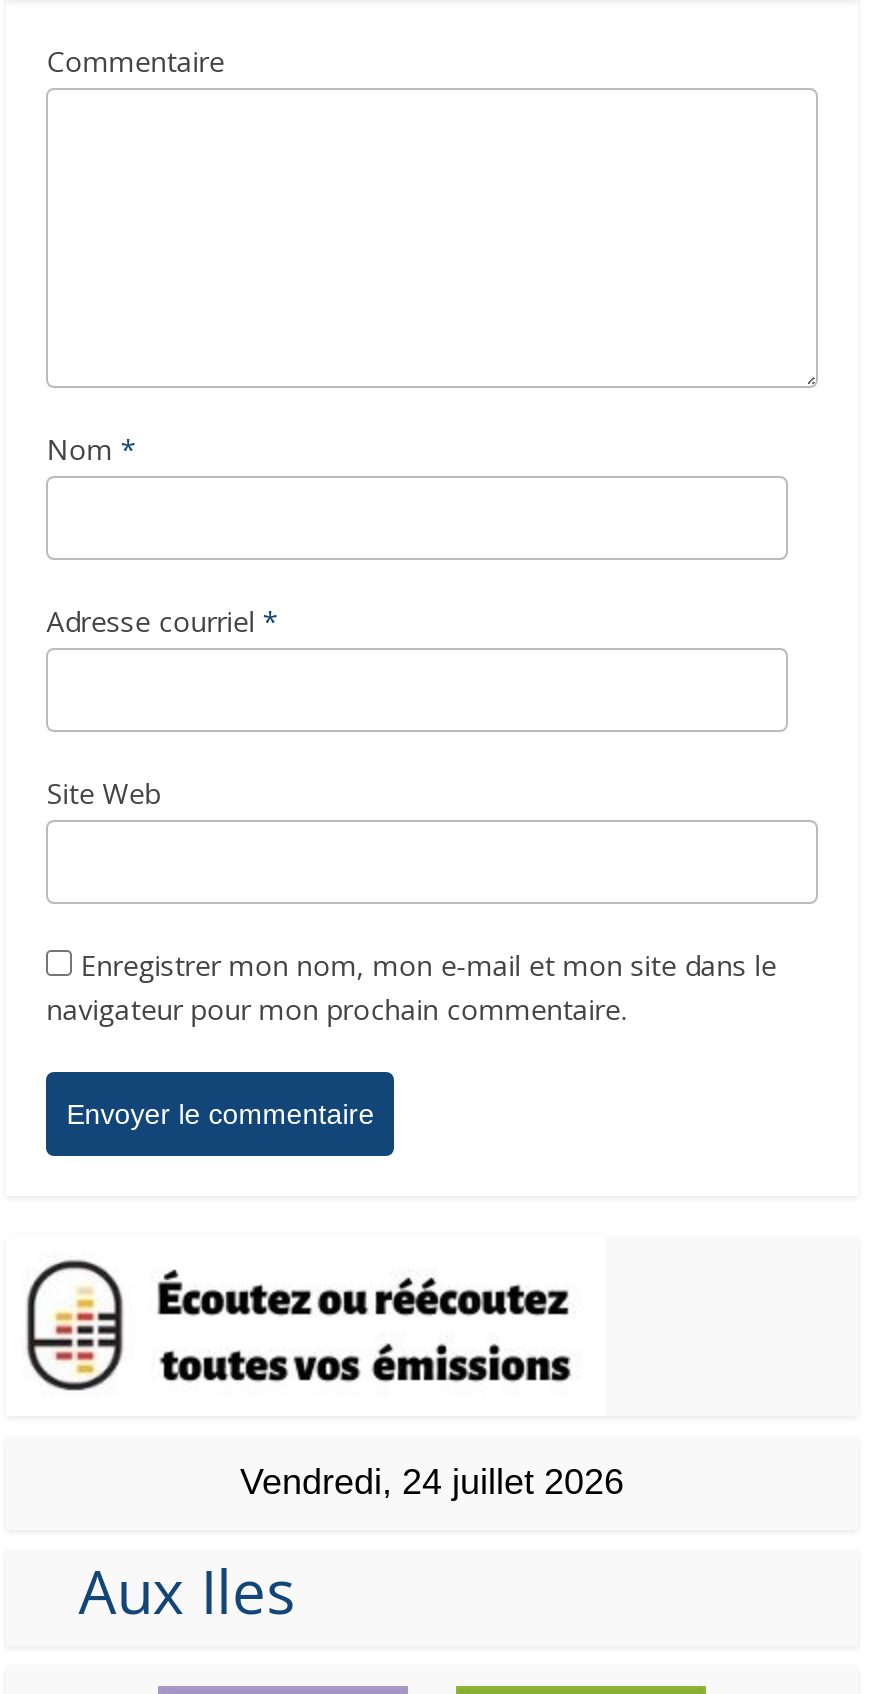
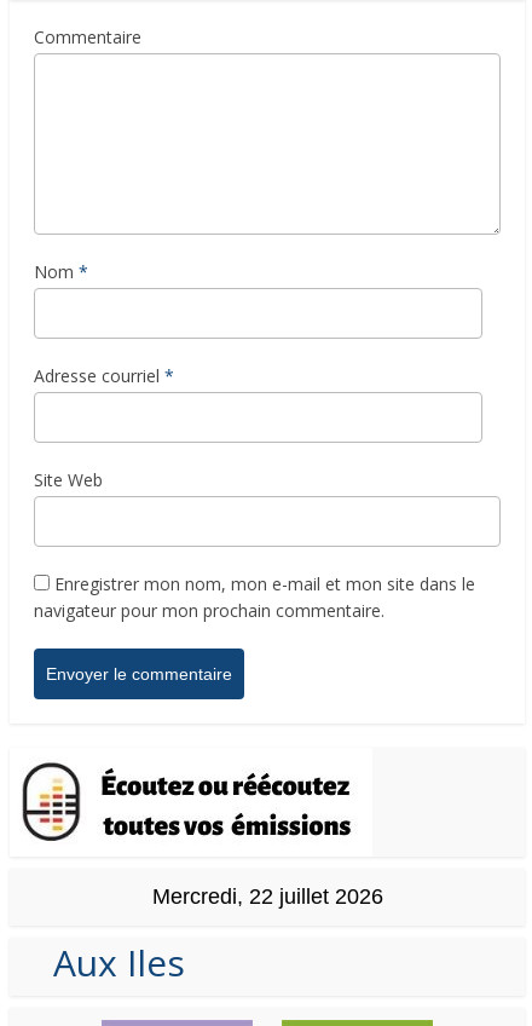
- Vendredi, 24 juillet 2026
+ Mercredi, 22 juillet 2026
